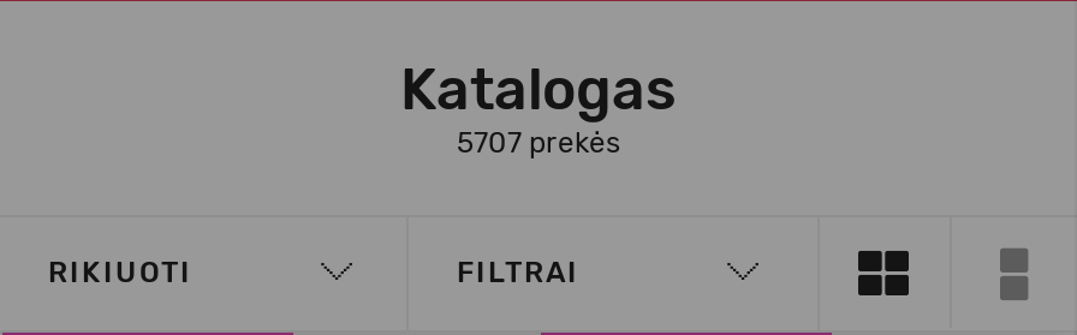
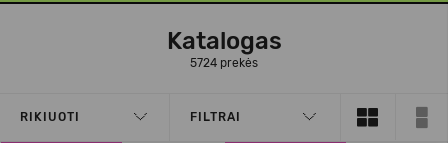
- 5707 prekės
+ 5724 prekės
